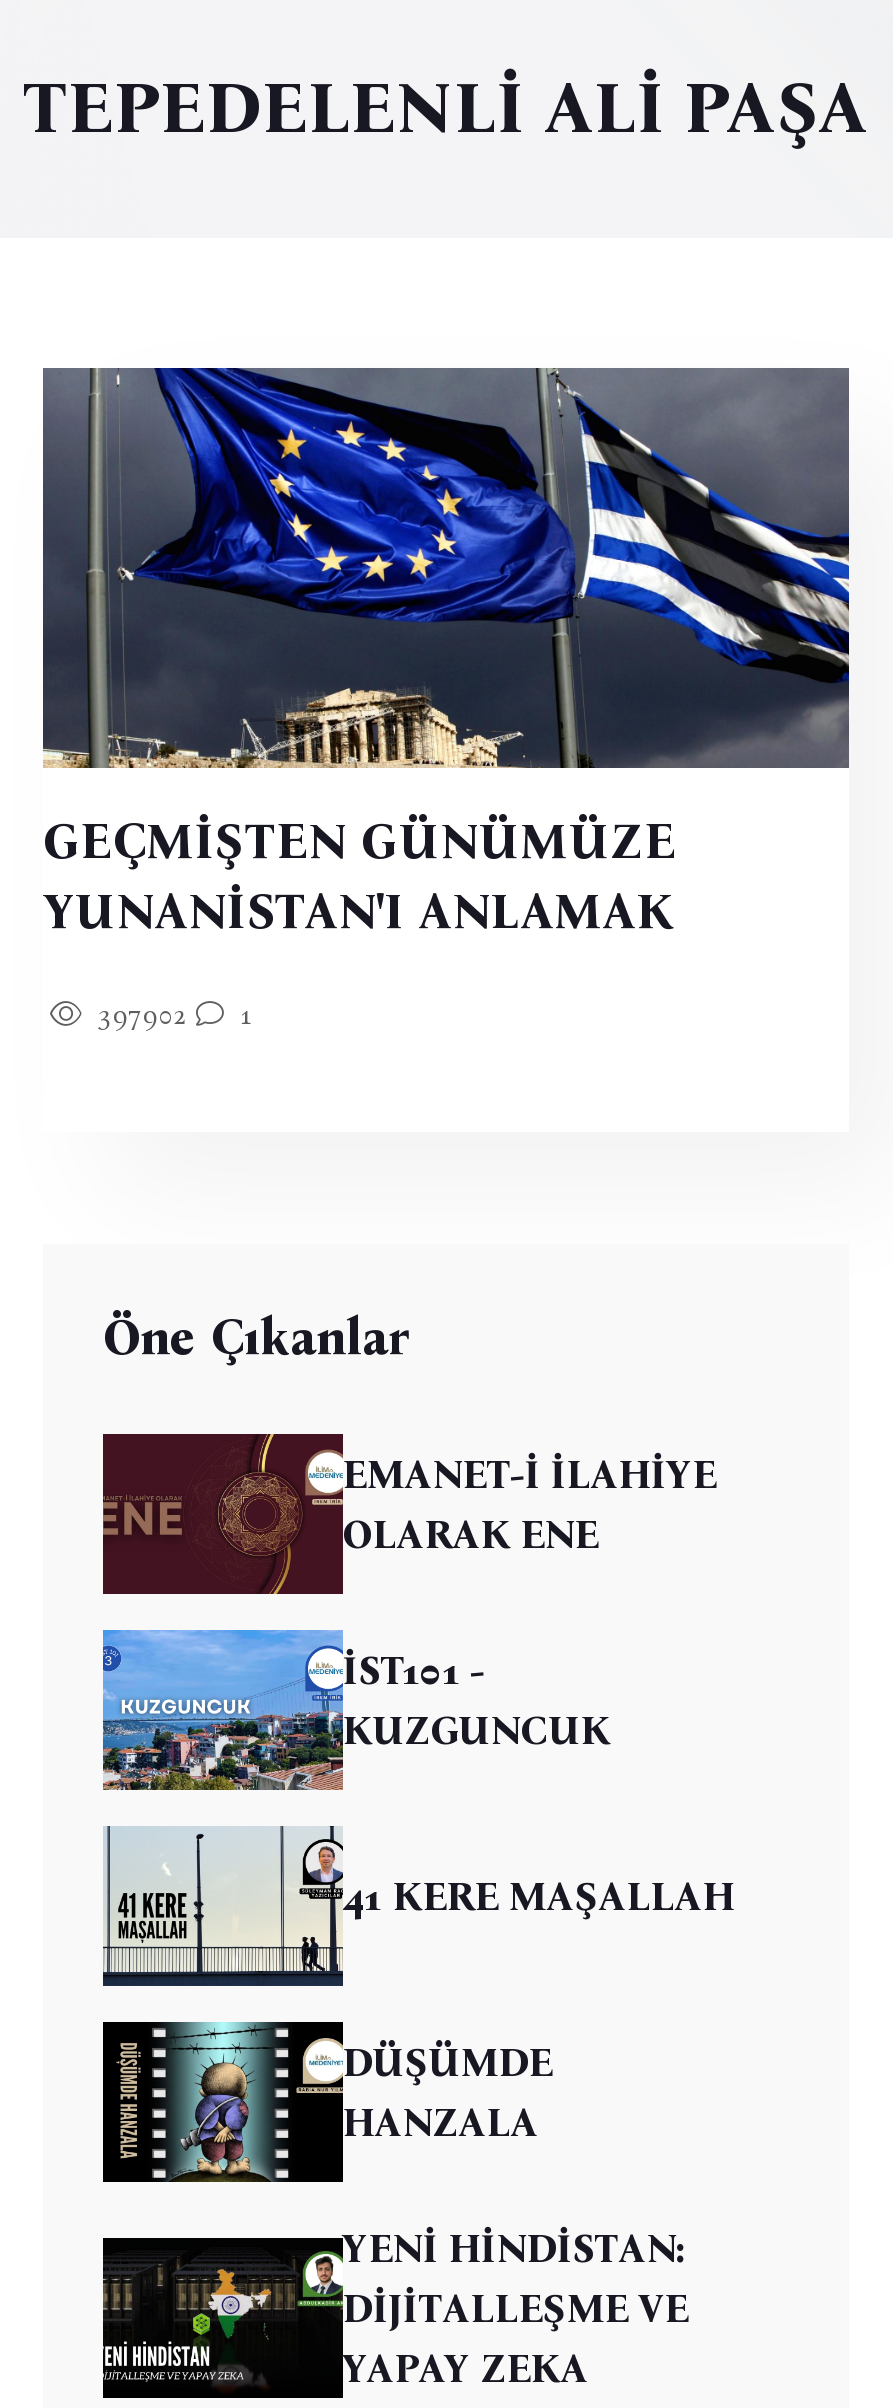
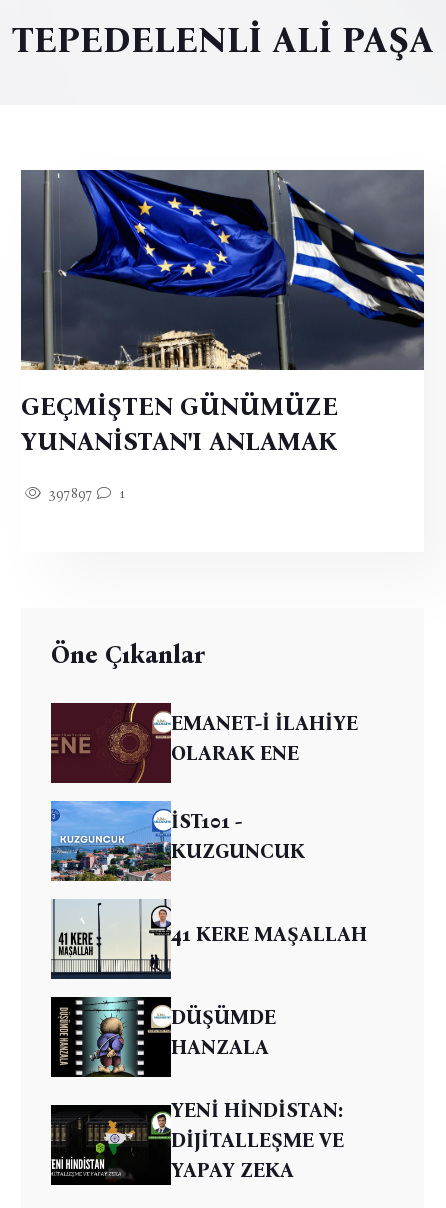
- 397902 1
+ 397897 1
